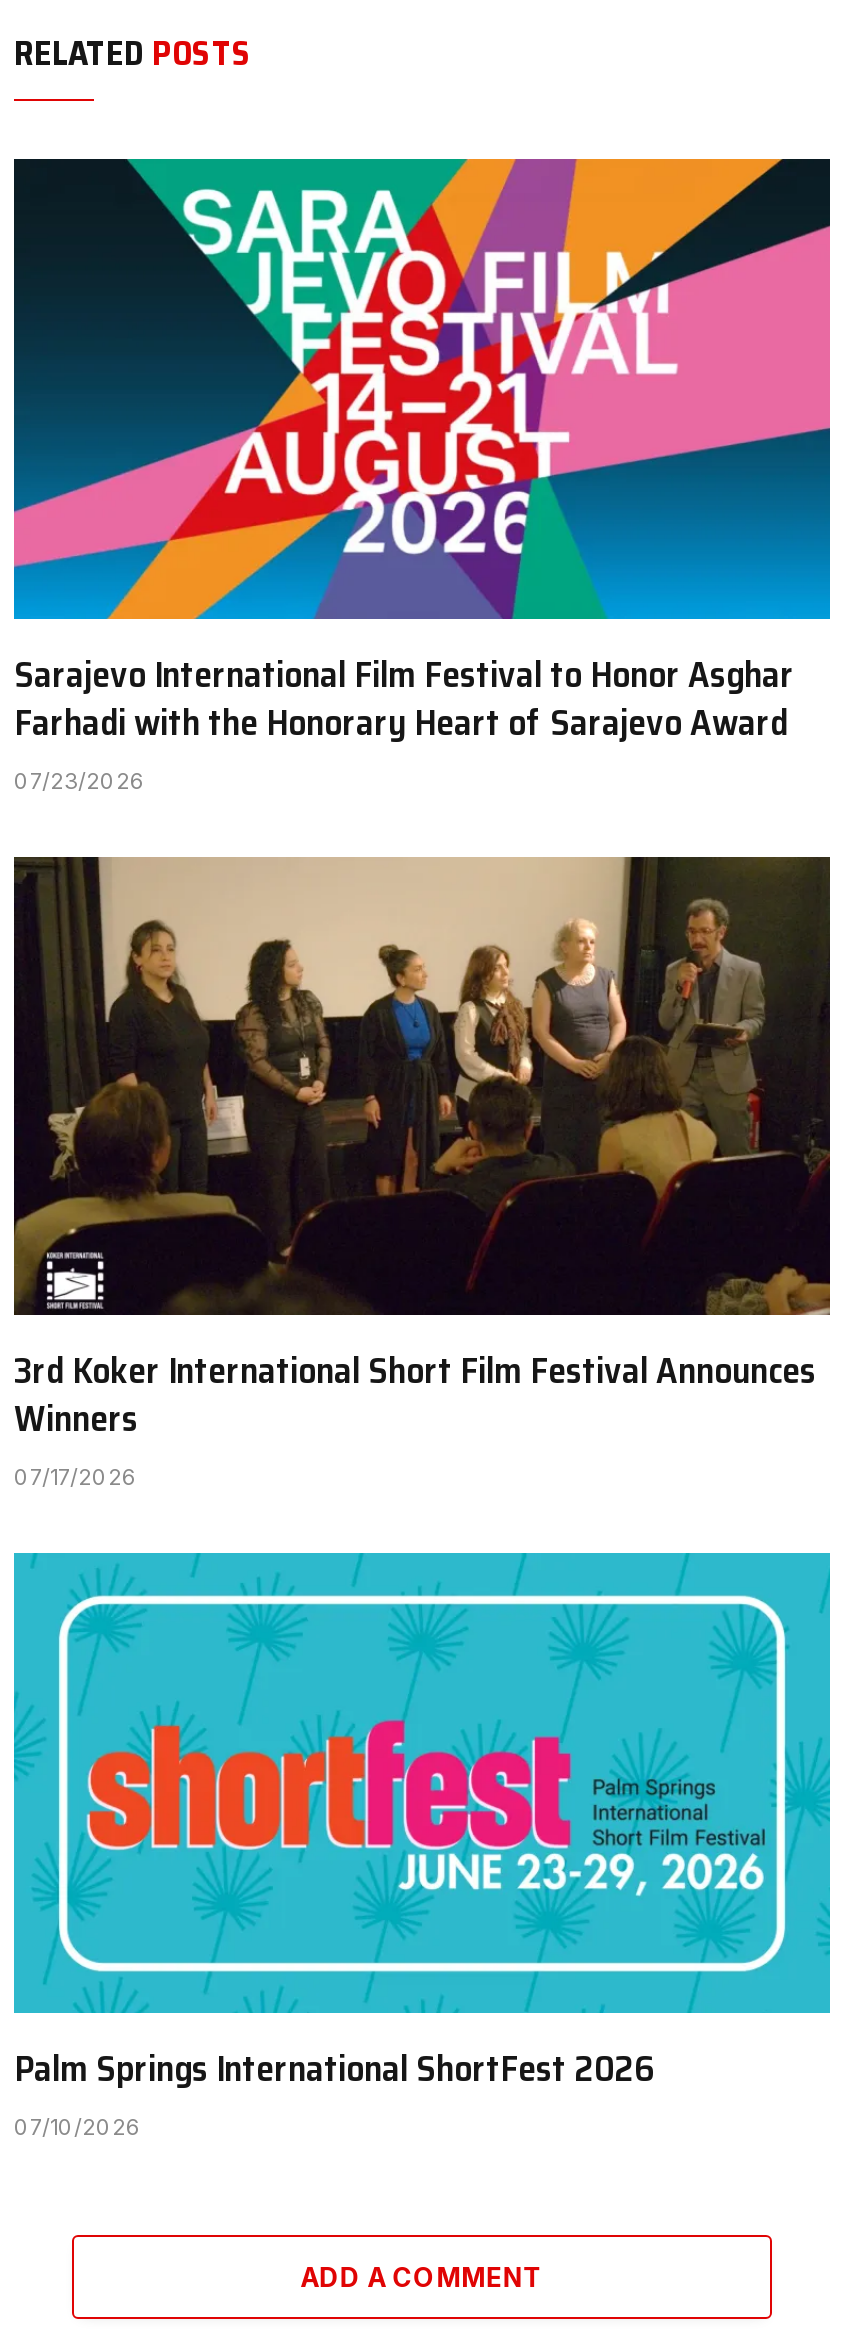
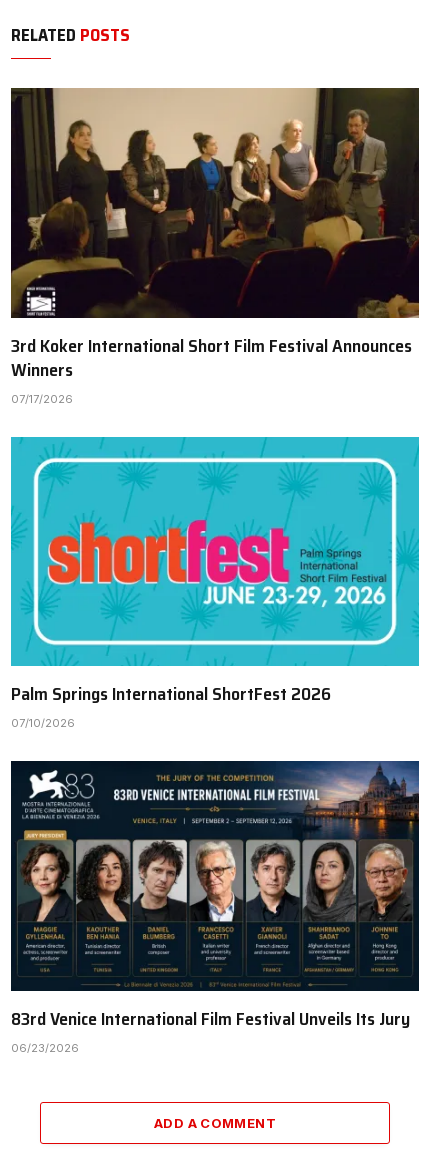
- [image]
- Sarajevo International Film Festival to Honor Asghar
- Farhadi with the Honorary Heart of Sarajevo Award
- 07/23/2026

moved up: [image] | 3rd Koker International Short Film Festival Announces | Winners | 07/17/2026 | Palm Springs International ShortFest 2026 | 07/10/2026

+ [image]
+ 83rd Venice International Film Festival Unveils Its Jury
+ 06/23/2026
